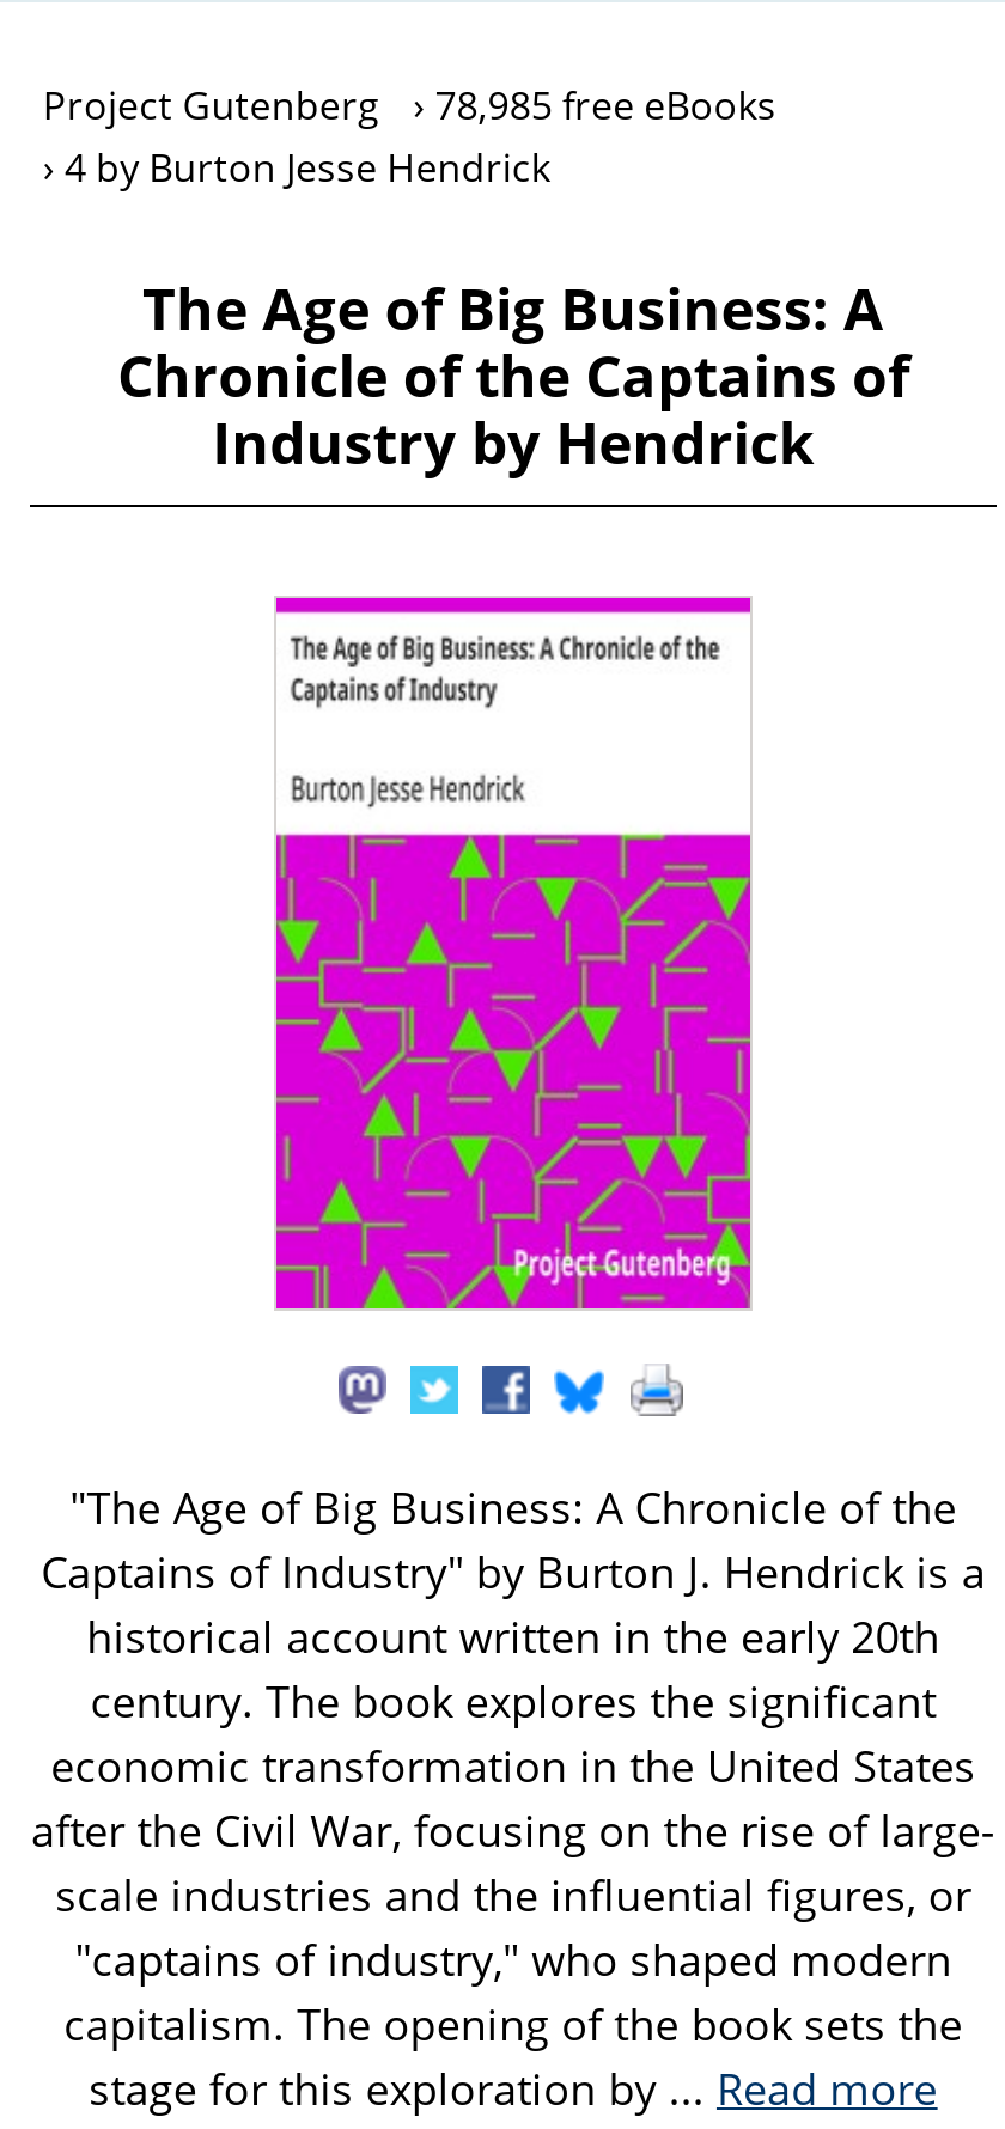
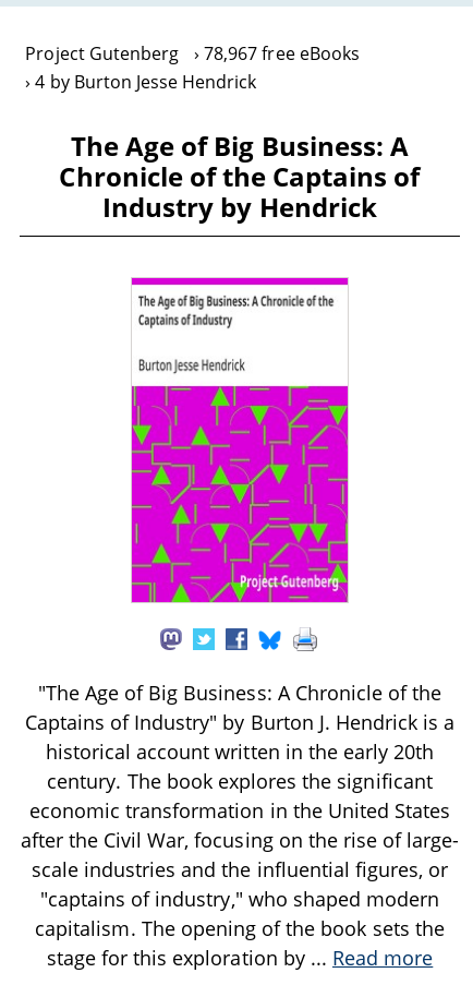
- Project Gutenberg 78,985 free eBooks
+ Project Gutenberg 78,967 free eBooks
